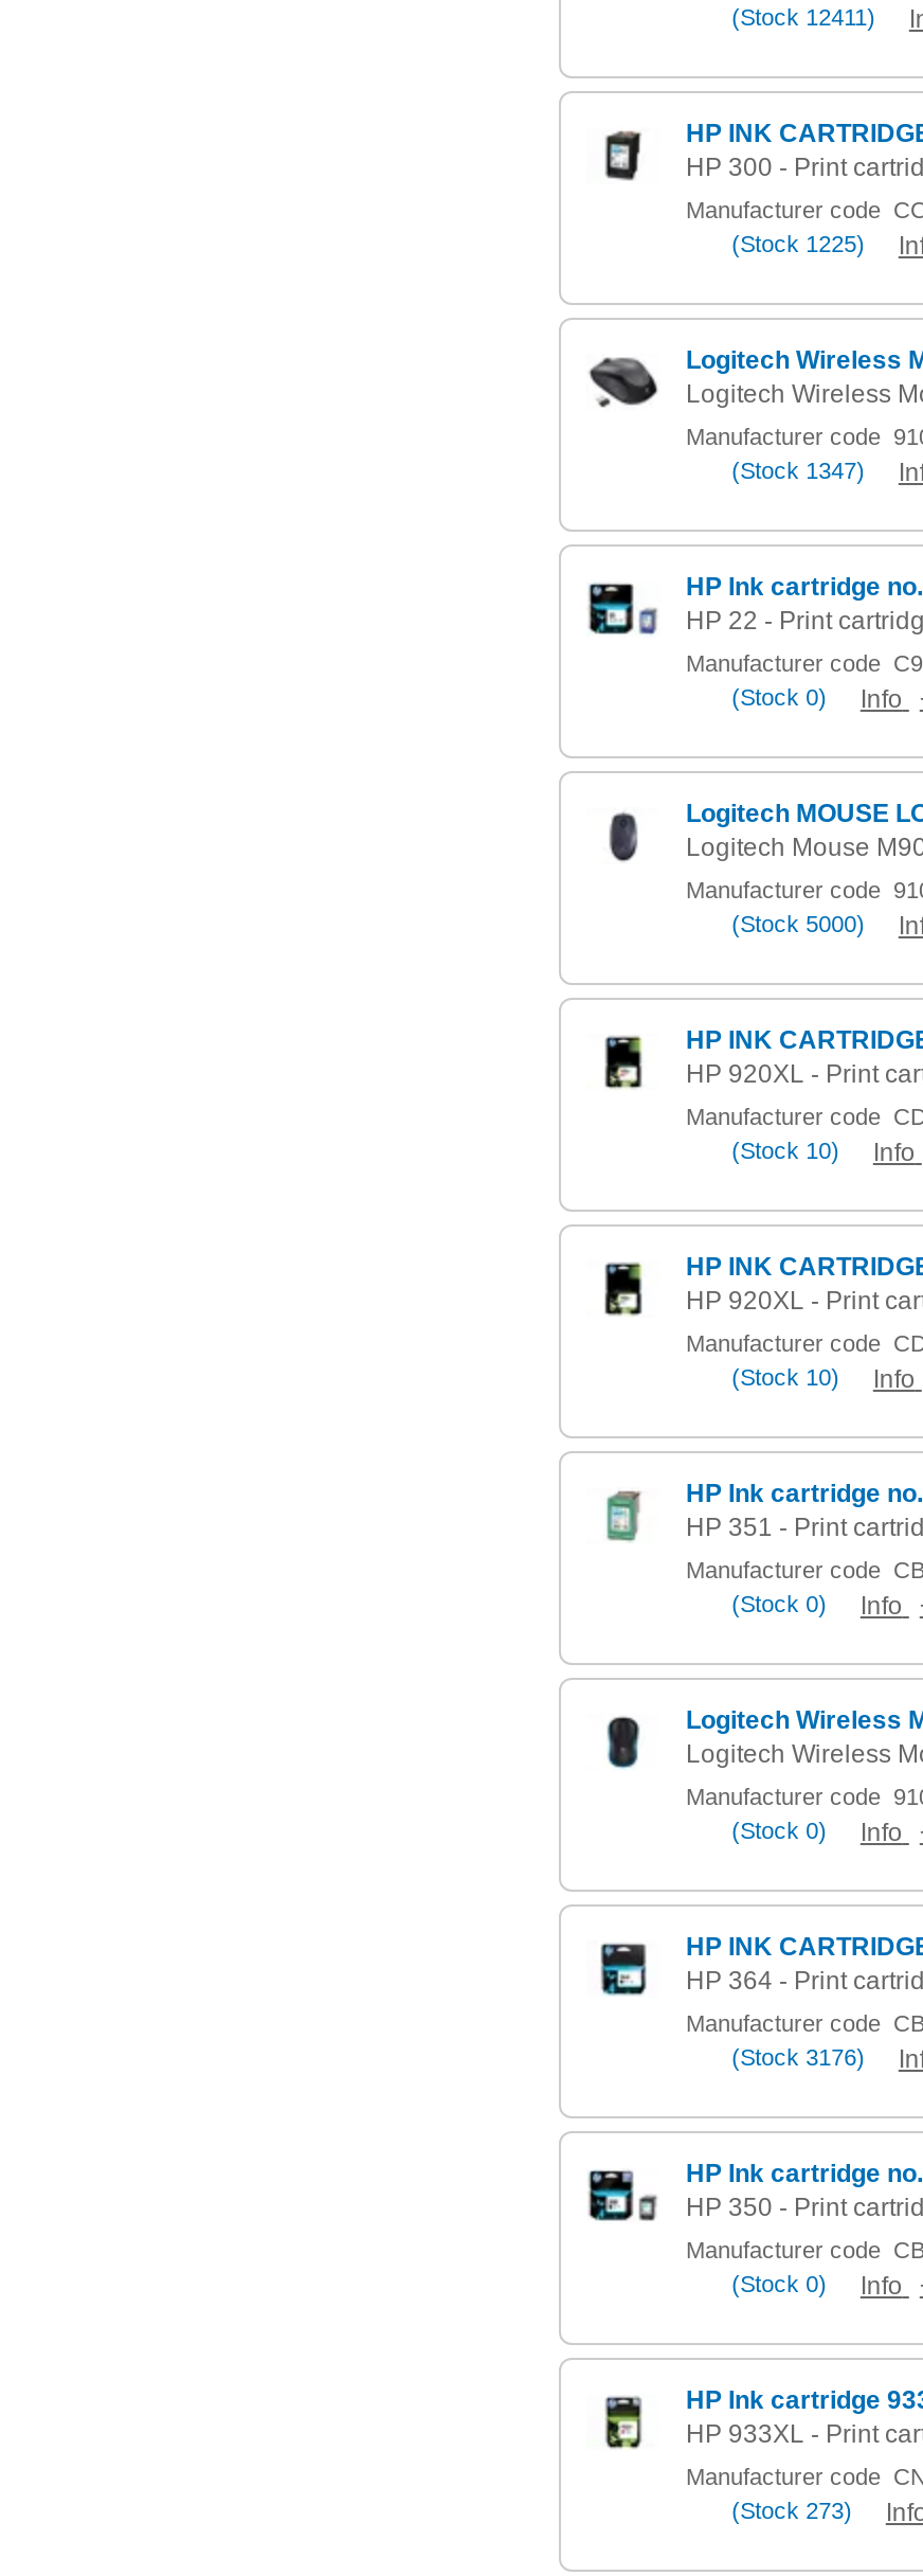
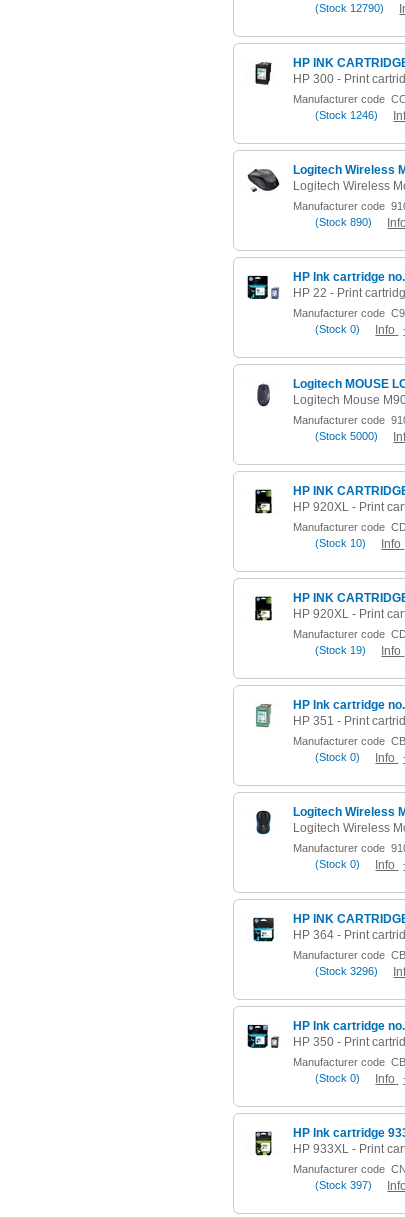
- (Stock 12411)
+ (Stock 12790)

- (Stock 1225)
+ (Stock 1246)

- (Stock 1347)
+ (Stock 890)

- (Stock 10) Info
+ (Stock 19) Info

- (Stock 3176)
+ (Stock 3296)

- (Stock 273)
+ (Stock 397)
